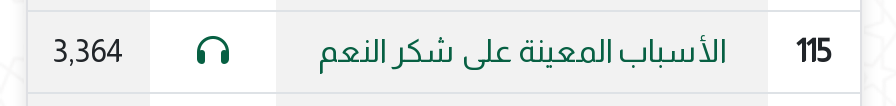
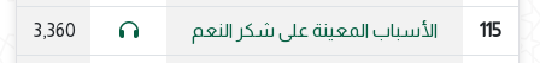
- 3,364
+ 3,360
